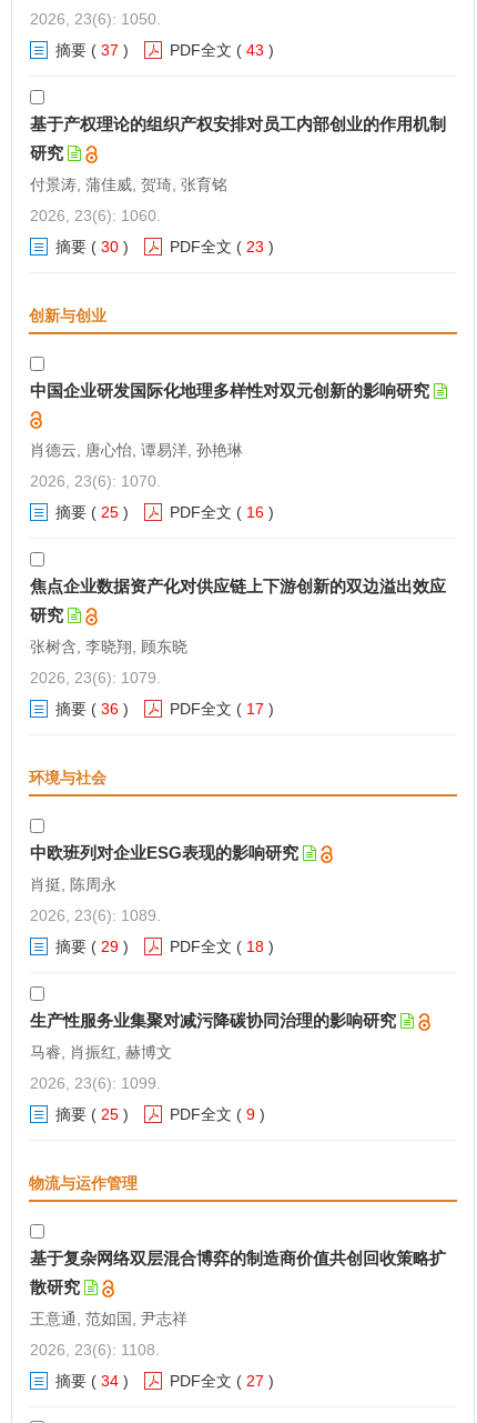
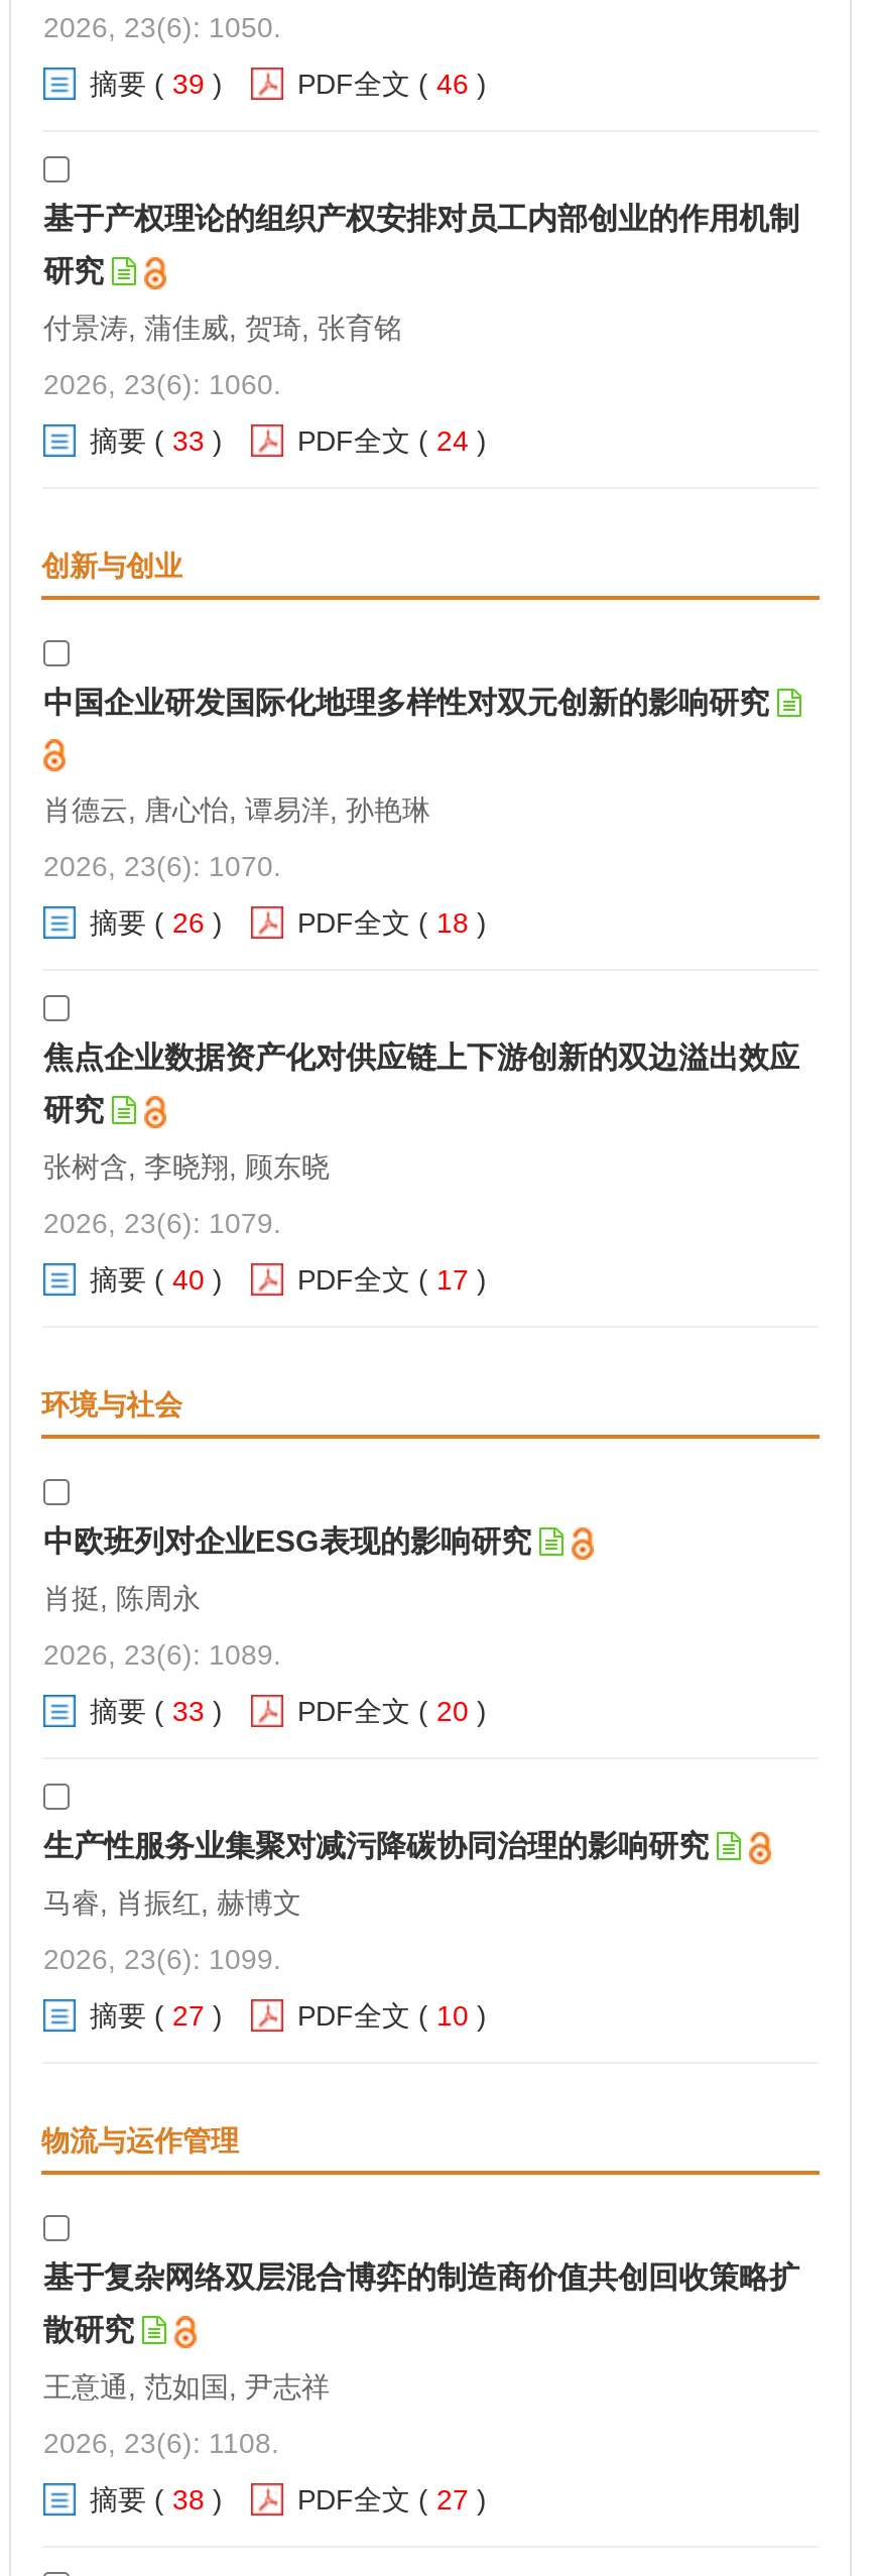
- 摘要( 37)
+ 摘要( 39)

- PDF全文 ( 43)
+ PDF全文 ( 46)

- 摘要( 30)
+ 摘要( 33)

- PDF全文 ( 23)
+ PDF全文 ( 24)

- 摘要( 25)
+ 摘要( 26)

- PDF全文 ( 16)
+ PDF全文 ( 18)

- 摘要( 36)
+ 摘要( 40)

- 摘要( 29)
+ 摘要( 33)

- PDF全文 ( 18)
+ PDF全文 ( 20)

- 摘要( 25)
+ 摘要( 27)

- PDF全文 ( 9)
+ PDF全文 ( 10)

- 摘要( 34)
+ 摘要( 38)
